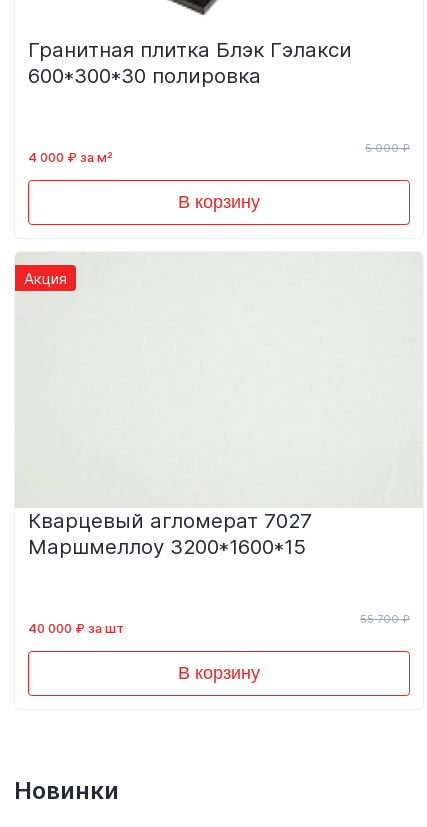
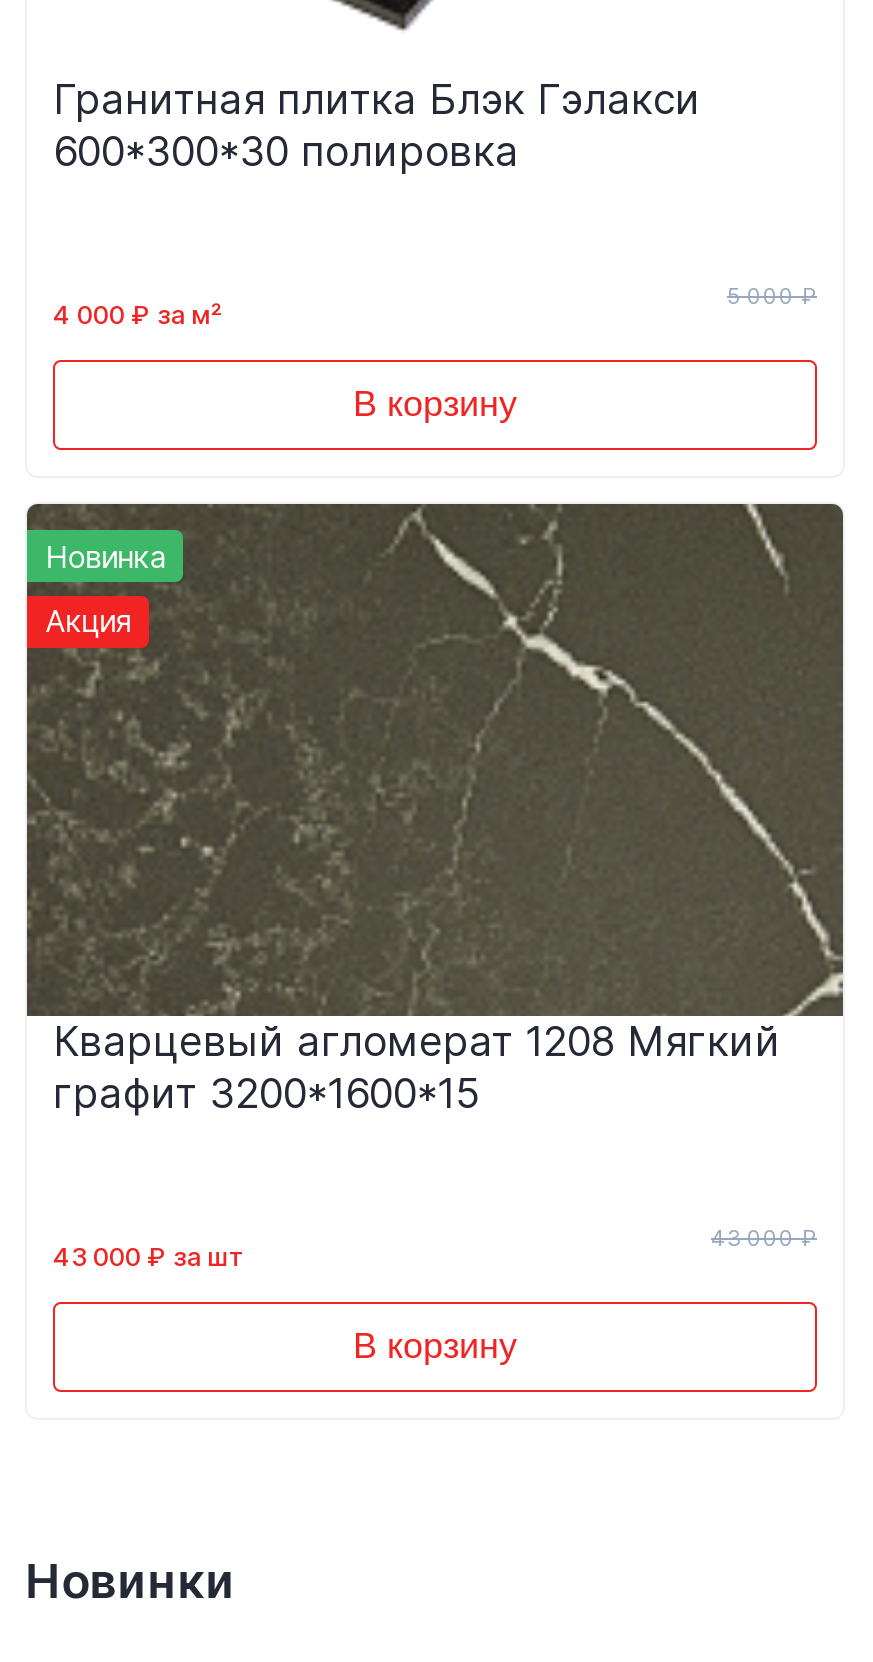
+ [image]
+ Новинка

moved down: Акция

- Кварцевый агломерат 7027
- Маршмеллоу 3200*1600*15
+ Кварцевый агломерат 1208 Мягкий
+ графит 3200*1600*15

- 55 700 ₽
+ 43 000 ₽

- 40 000 ₽ за шт
+ 43 000 ₽ за шт
